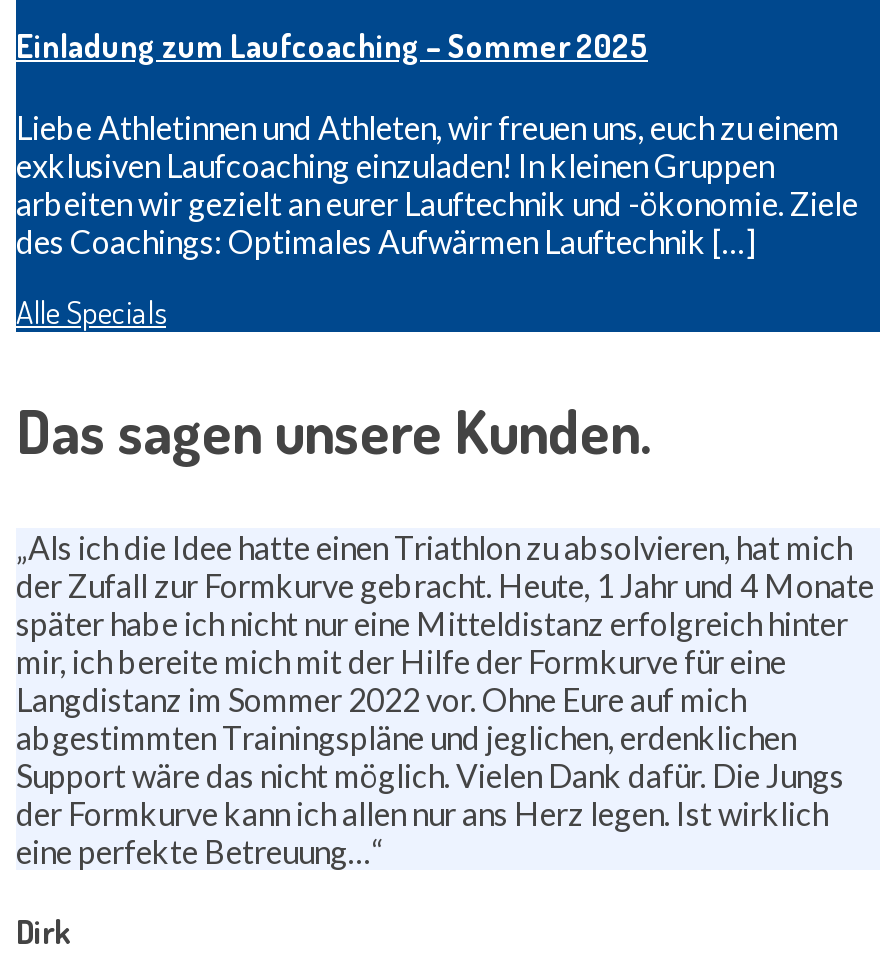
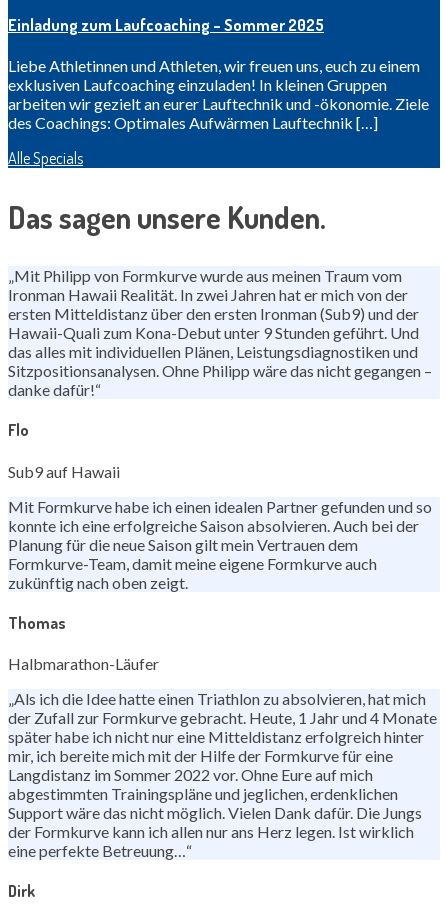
+ „Mit Philipp von Formkurve wurde aus meinen Traum vom
+ Ironman Hawaii Realität. In zwei Jahren hat er mich von der
+ ersten Mitteldistanz über den ersten Ironman (Sub9) und der
+ Hawaii-Quali zum Kona-Debut unter 9 Stunden geführt. Und
+ das alles mit individuellen Plänen, Leistungsdiagnostiken und
+ Sitzpositionsanalysen. Ohne Philipp wäre das nicht gegangen –
+ danke dafür!“
+ Flo
+ Sub9 auf Hawaii
+ Mit Formkurve habe ich einen idealen Partner gefunden und so
+ konnte ich eine erfolgreiche Saison absolvieren. Auch bei der
+ Planung für die neue Saison gilt mein Vertrauen dem
+ Formkurve-Team, damit meine eigene Formkurve auch
+ zukünftig nach oben zeigt.
+ Thomas
+ Halbmarathon-Läufer
